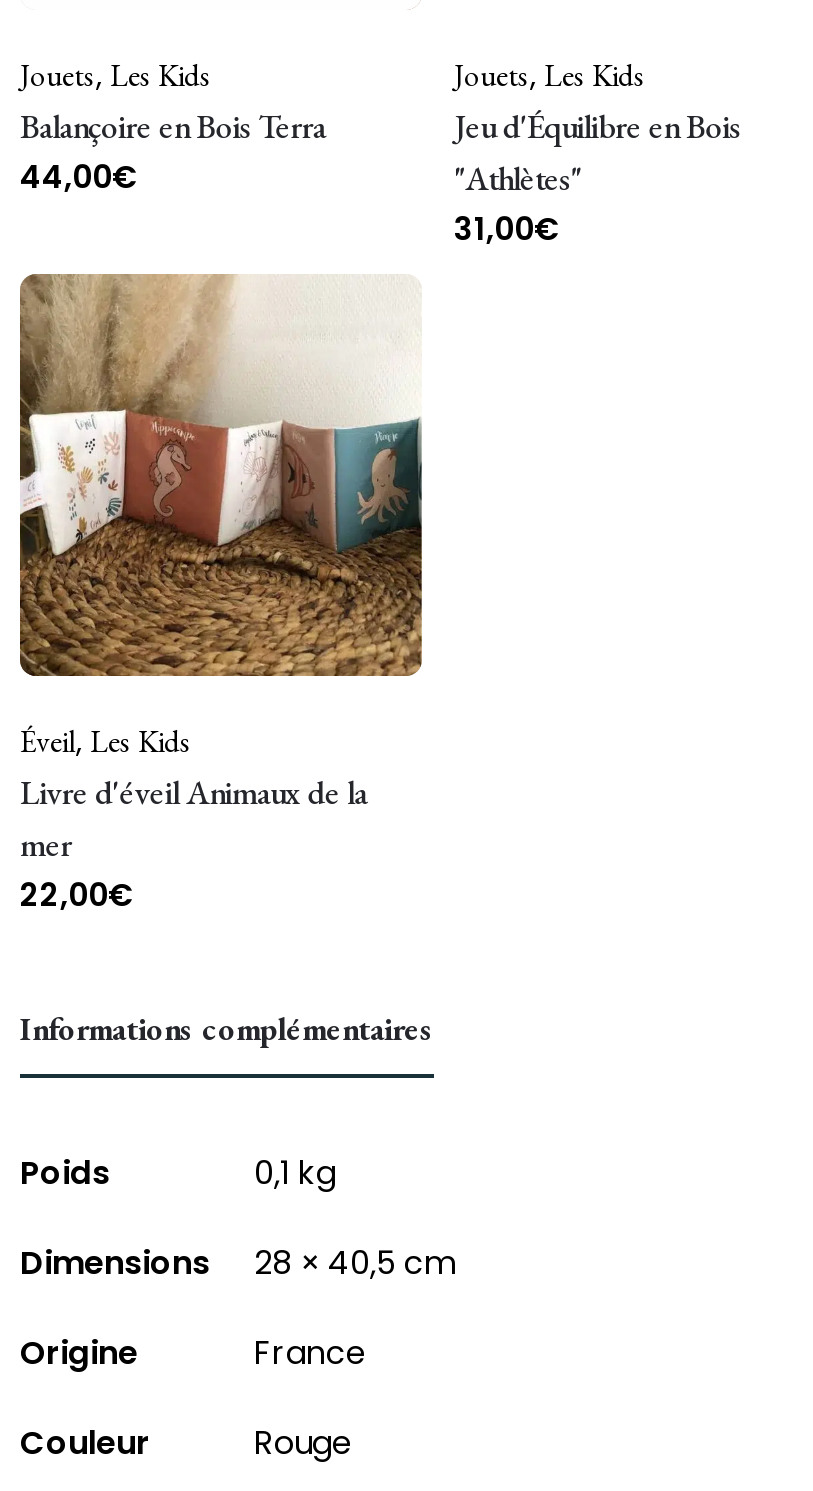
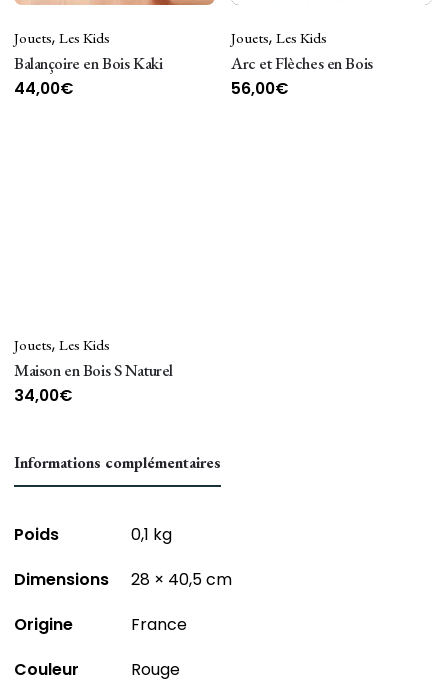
- Balançoire en Bois Terra
+ Balançoire en Bois Kaki

- Jeu d'Équilibre en Bois
- "Athlètes"
- 31,00€
+ Arc et Flèches en Bois
+ 56,00€

- [image]

- Éveil, Les Kids
- Livre d'éveil Animaux de la
- mer
- 22,00€
+ Jouets, Les Kids
+ Maison en Bois S Naturel
+ 34,00€
